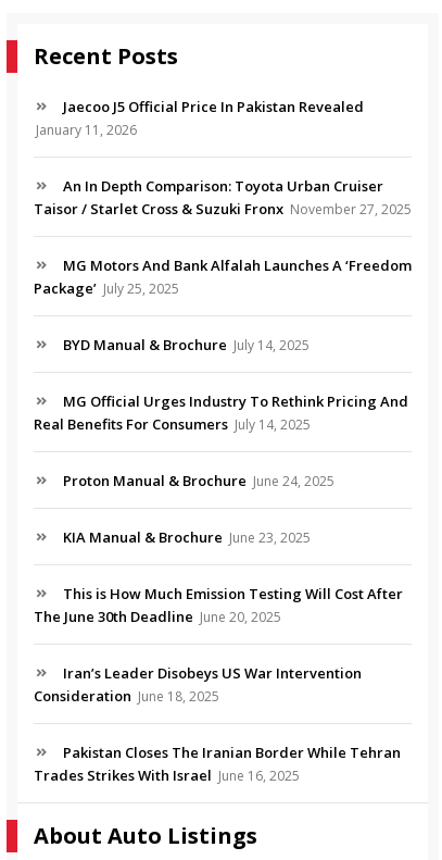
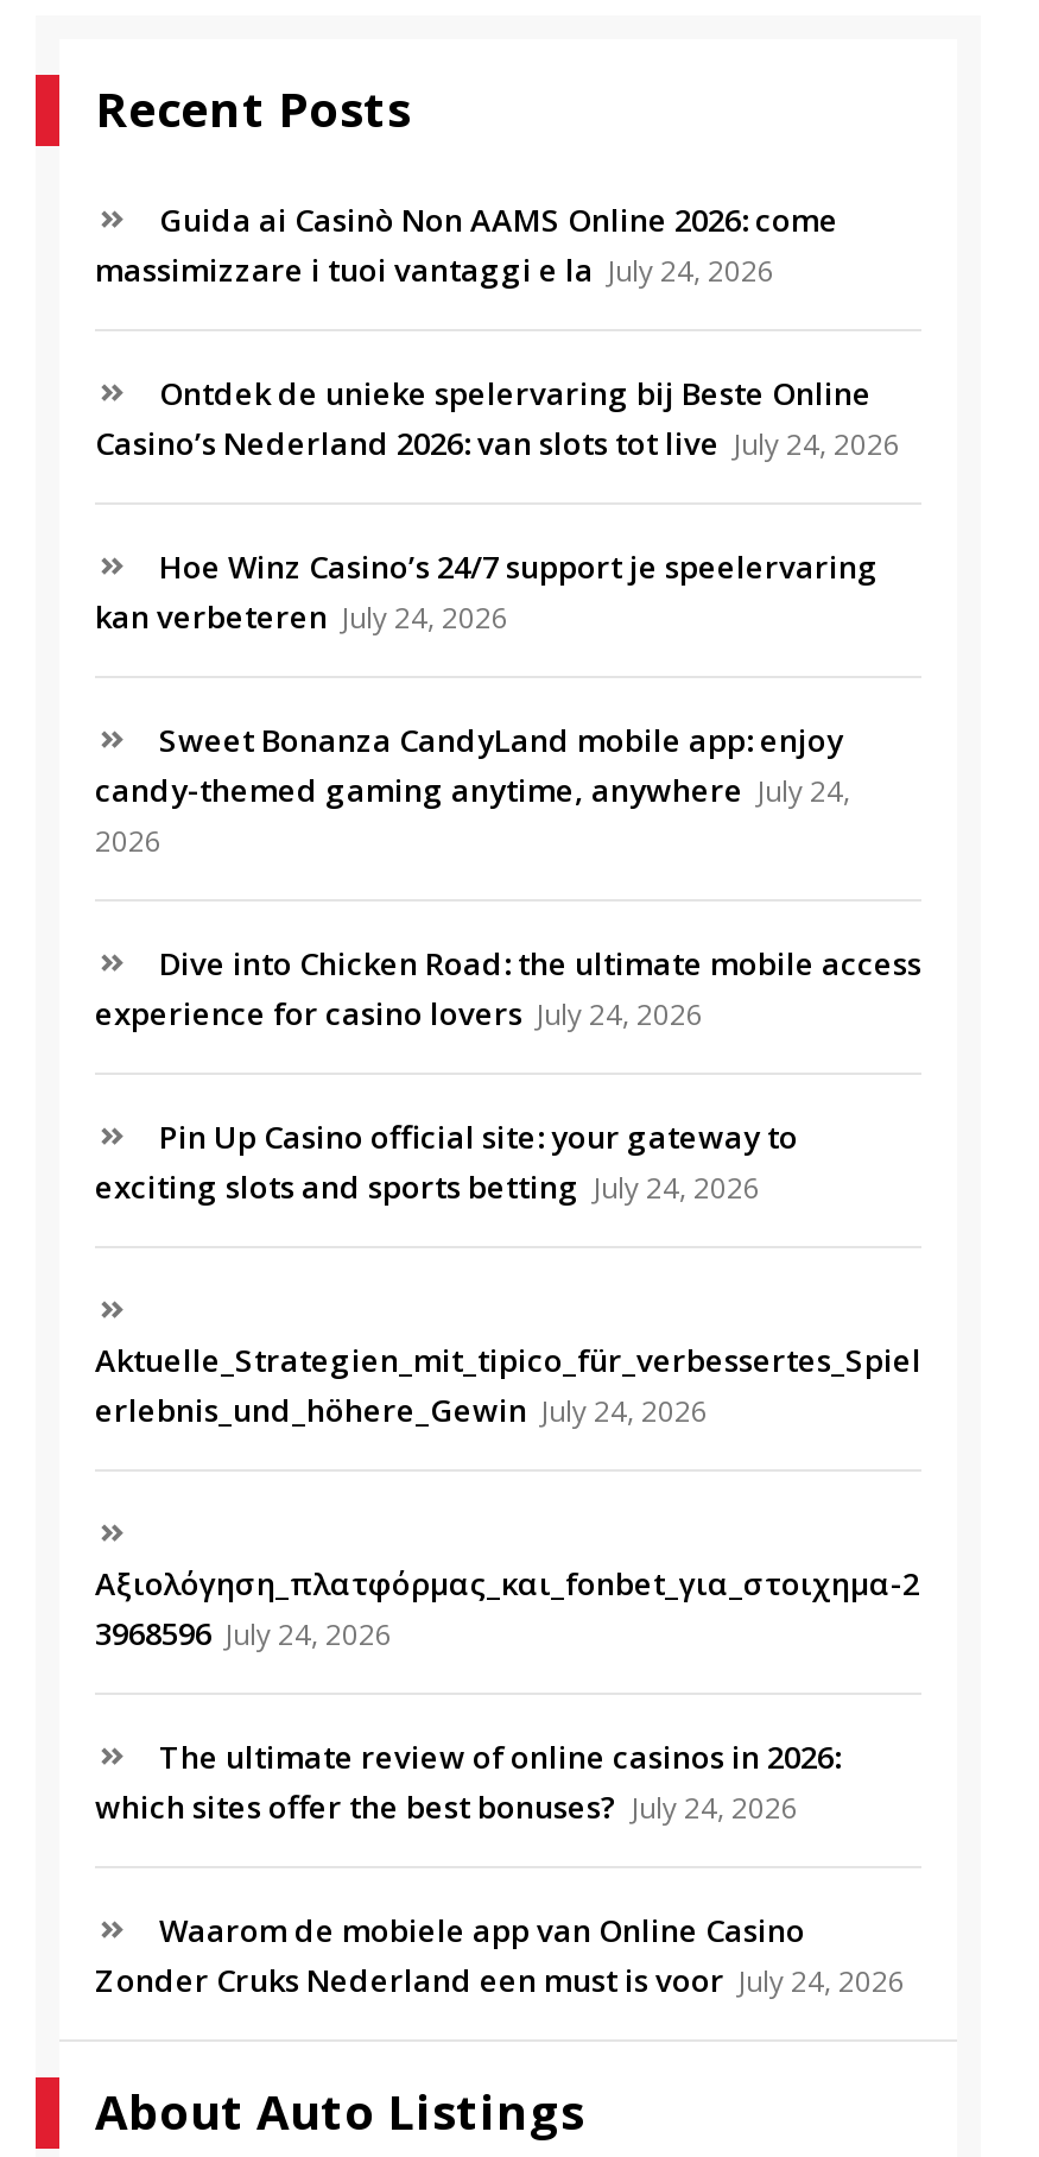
- Jaecoo J5 Official Price In Pakistan Revealed
- January 11, 2026
+ Guida ai Casinò Non AAMS Online 2026: come
+ massimizzare i tuoi vantaggi e la July 24, 2026

- An In Depth Comparison: Toyota Urban Cruiser
- Taisor / Starlet Cross & Suzuki Fronx November 27, 2025
+ Ontdek de unieke spelervaring bij Beste Online
+ Casino’s Nederland 2026: van slots tot live July 24, 2026

- MG Motors And Bank Alfalah Launches A ‘Freedom
- Package’ July 25, 2025
+ Hoe Winz Casino’s 24/7 support je speelervaring
+ kan verbeteren July 24, 2026

- BYD Manual & Brochure July 14, 2025
+ Sweet Bonanza CandyLand mobile app: enjoy
+ candy-themed gaming anytime, anywhere July 24,
+ 2026

- MG Official Urges Industry To Rethink Pricing And
- Real Benefits For Consumers July 14, 2025
+ Dive into Chicken Road: the ultimate mobile access
+ experience for casino lovers July 24, 2026

- Proton Manual & Brochure June 24, 2025
+ Pin Up Casino official site: your gateway to
+ exciting slots and sports betting July 24, 2026

- KIA Manual & Brochure June 23, 2025
+ Aktuelle_Strategien_mit_tipico_für_verbessertes_Spiel
+ erlebnis_und_höhere_Gewin July 24, 2026

- This is How Much Emission Testing Will Cost After
- The June 30th Deadline June 20, 2025
+ Αξιολόγηση_πλατφόρμας_και_fonbet_για_στοιχημα-2
+ 3968596 July 24, 2026

- Iran’s Leader Disobeys US War Intervention
- Consideration June 18, 2025
+ The ultimate review of online casinos in 2026:
+ which sites offer the best bonuses? July 24, 2026

- Pakistan Closes The Iranian Border While Tehran
- Trades Strikes With Israel June 16, 2025
+ Waarom de mobiele app van Online Casino
+ Zonder Cruks Nederland een must is voor July 24, 2026
